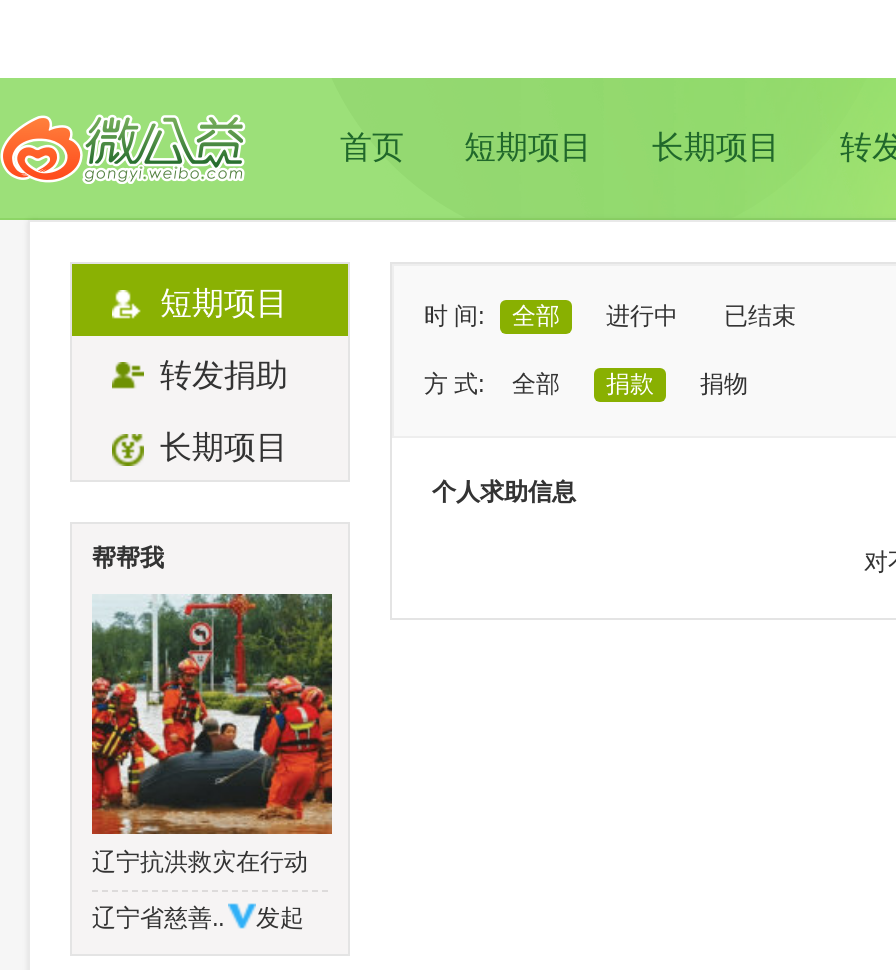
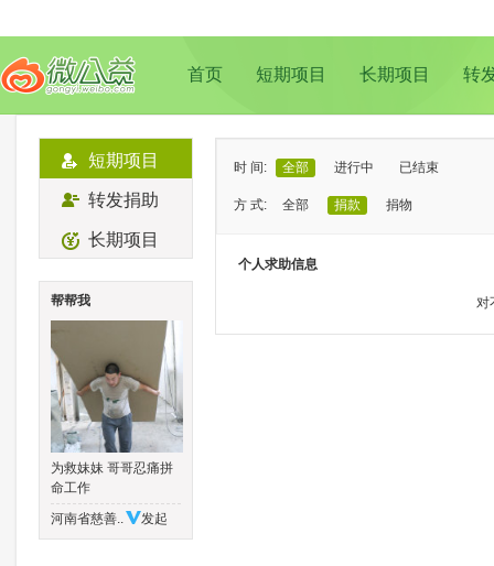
- [image]
- 辽宁抗洪救灾在行动
+ [image]
+ 为救妹妹 哥哥忍痛拼
+ 命工作

- 辽宁省慈善..
+ 河南省慈善..
